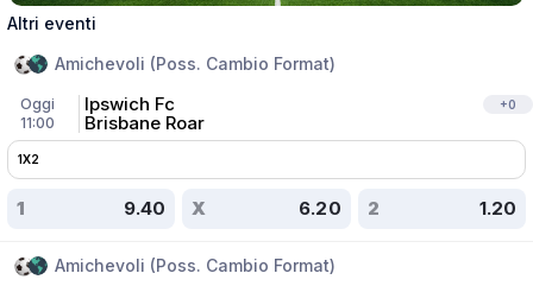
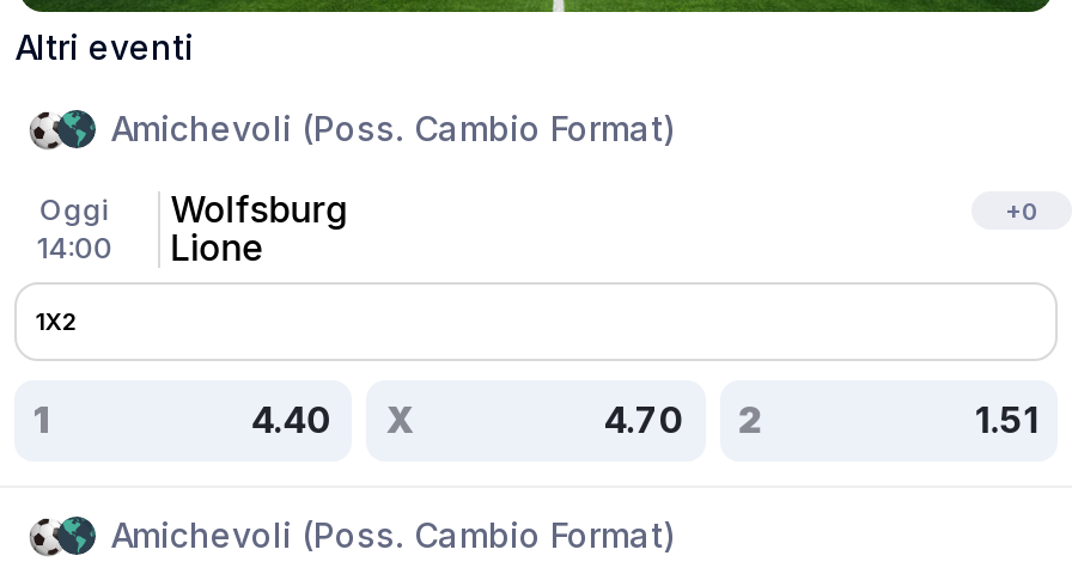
- Ipswich Fc
- Brisbane Roar
+ Wolfsburg
+ Lione

- 11:00
+ 14:00

- 9.40 X
+ 4.40 X

- 6.20 2
+ 4.70 2

- 1.20
+ 1.51
